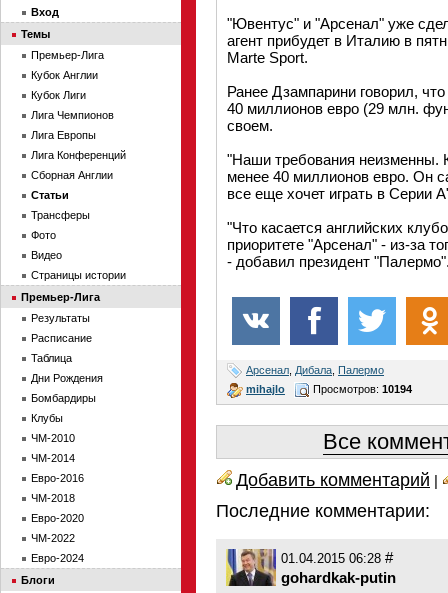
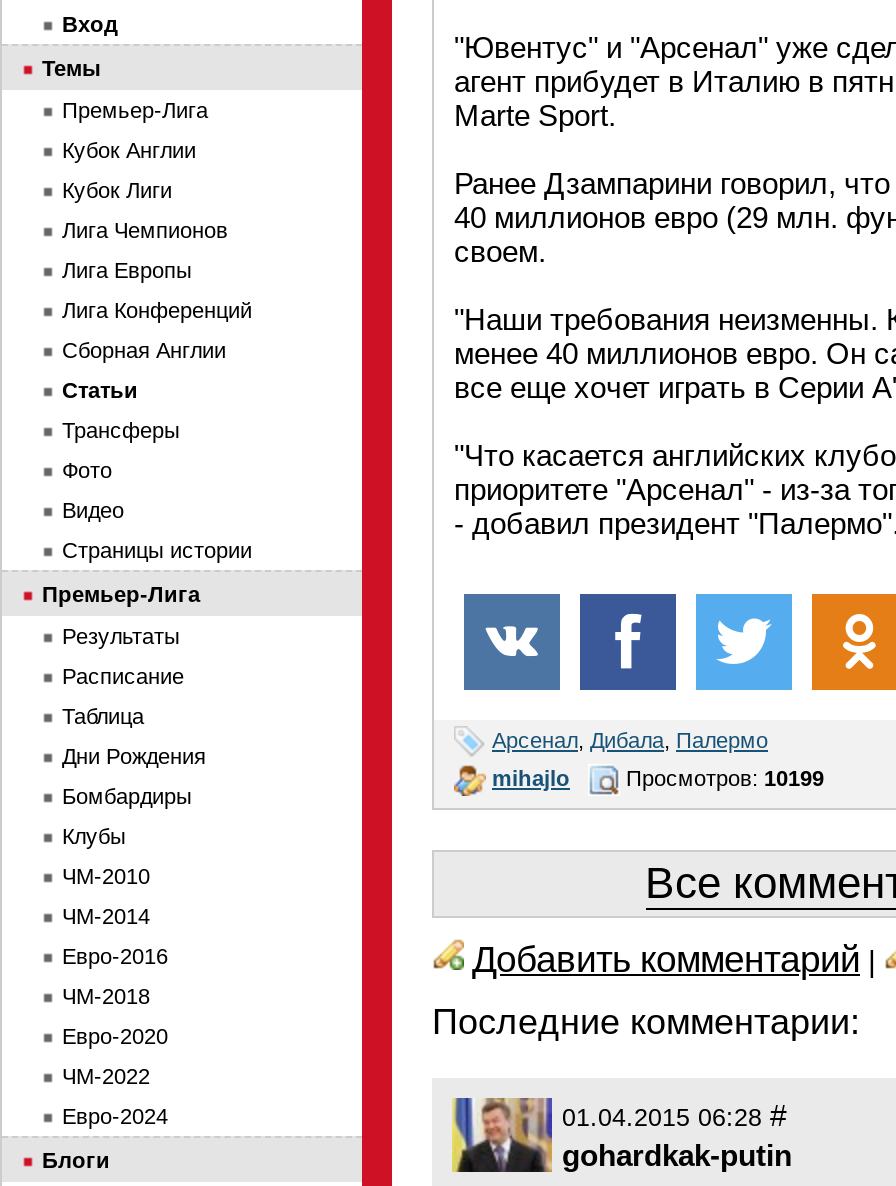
- Просмотров: 10194
+ Просмотров: 10199
